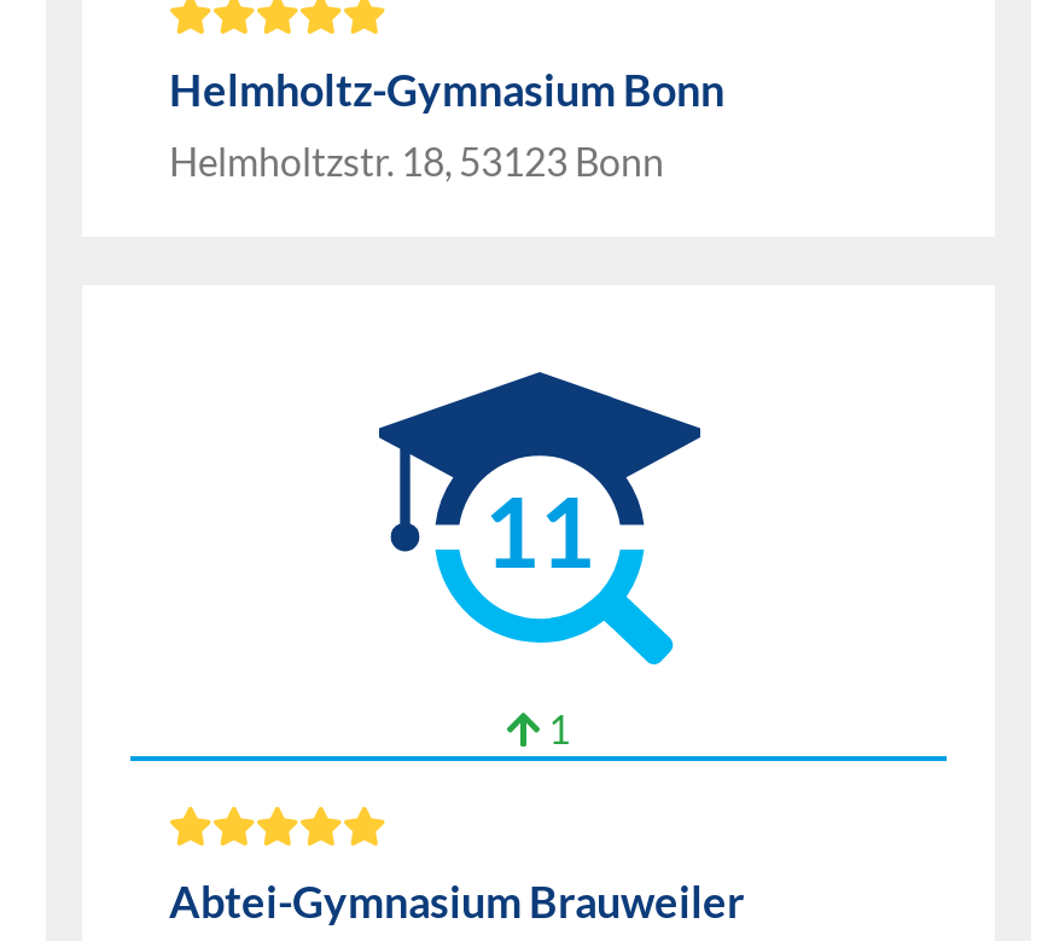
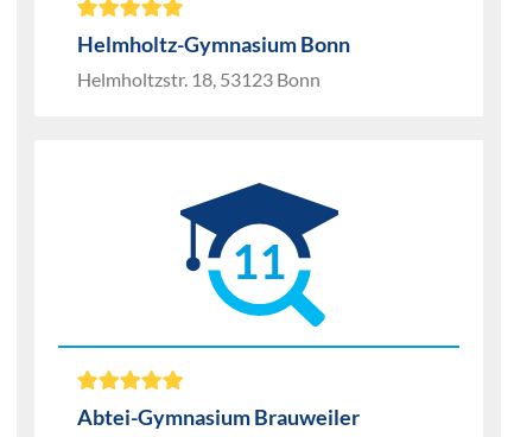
- 1
